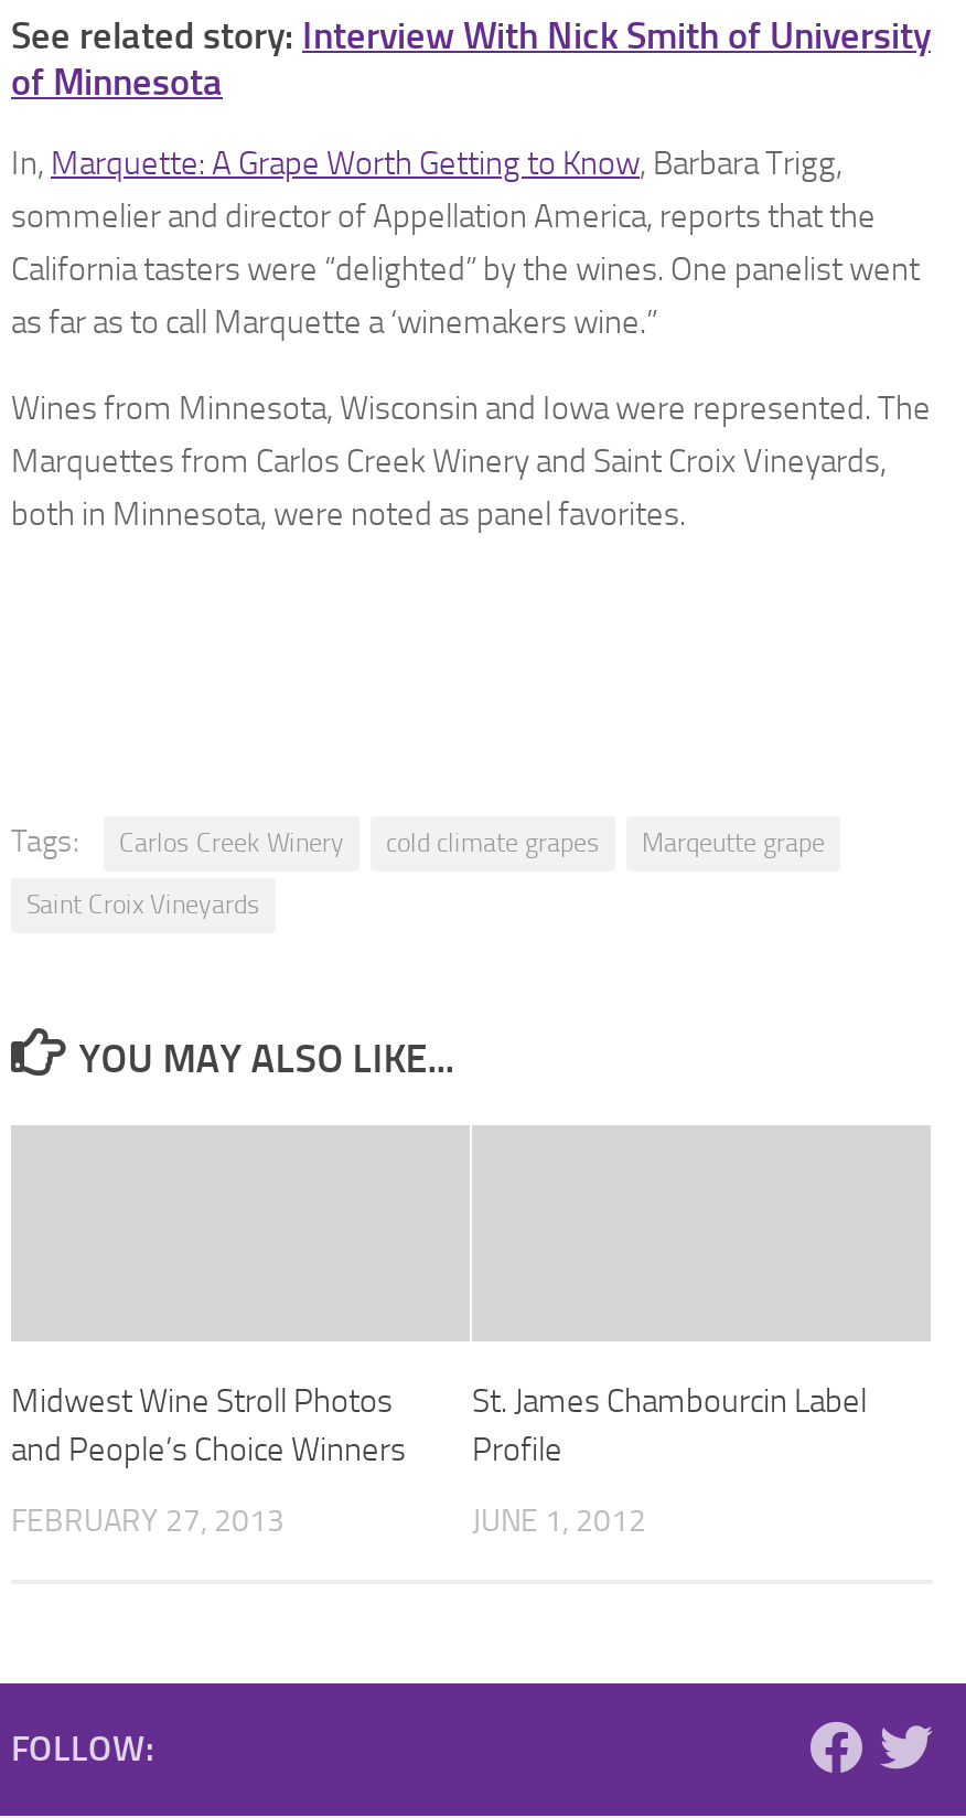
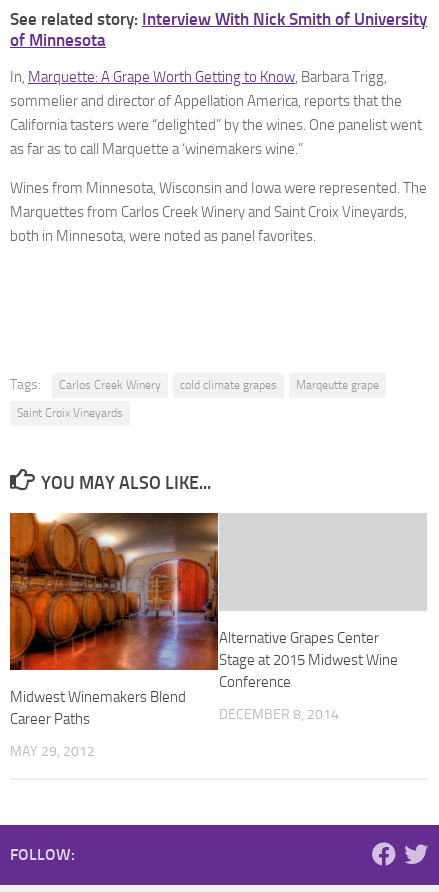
+ [image]

- Midwest Wine Stroll Photos
- and People’s Choice Winners
+ Midwest Winemakers Blend
+ Career Paths

- St. James Chambourcin Label
- Profile
+ Alternative Grapes Center
+ Stage at 2015 Midwest Wine
+ Conference

- FEBRUARY 27, 2013
+ MAY 29, 2012

- JUNE 1, 2012
+ DECEMBER 8, 2014
